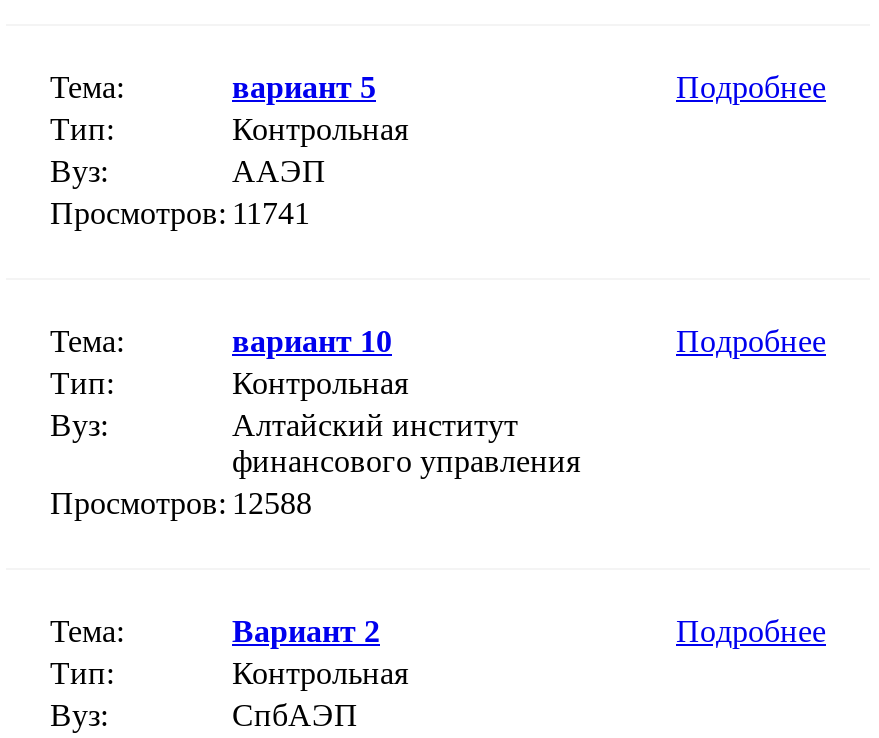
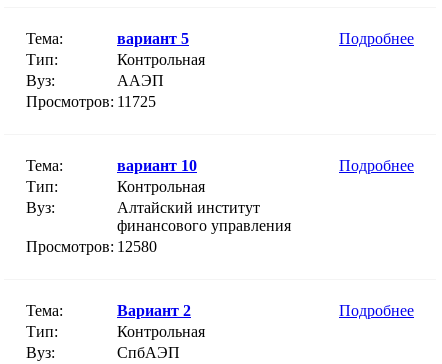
- Просмотров: 11741
+ Просмотров: 11725

- Просмотров: 12588
+ Просмотров: 12580
